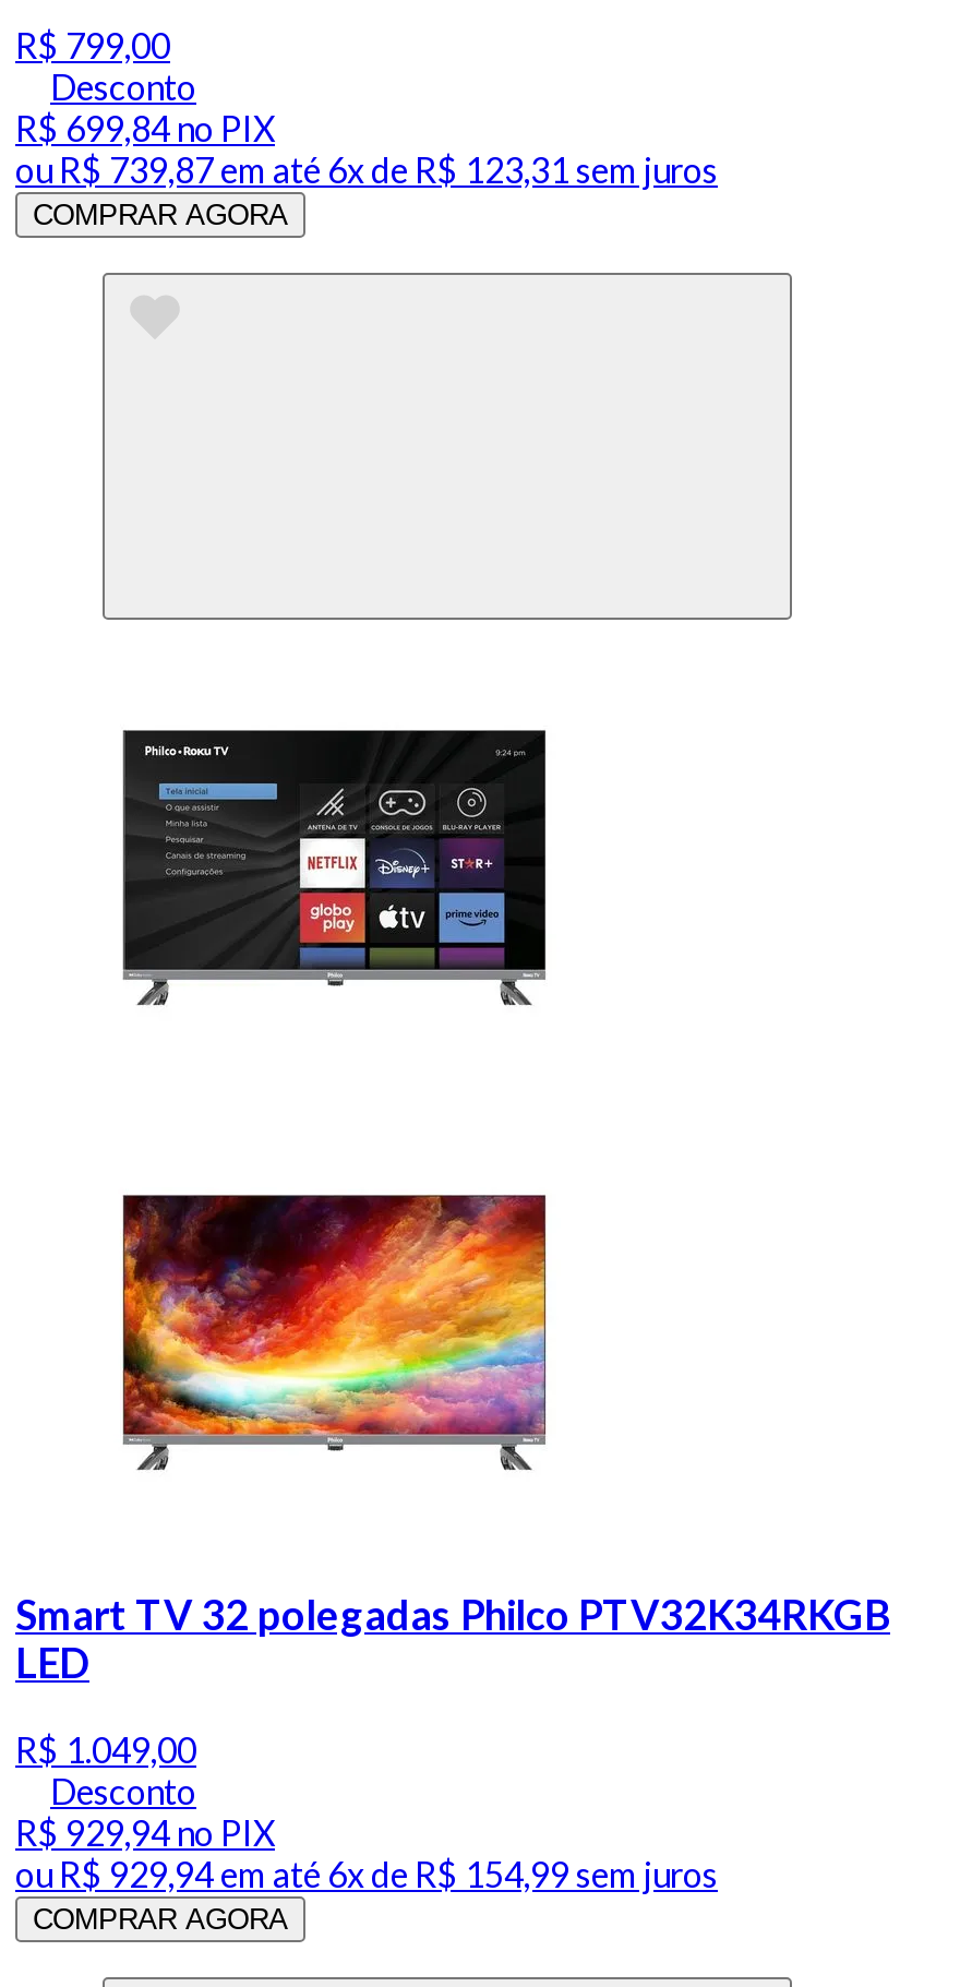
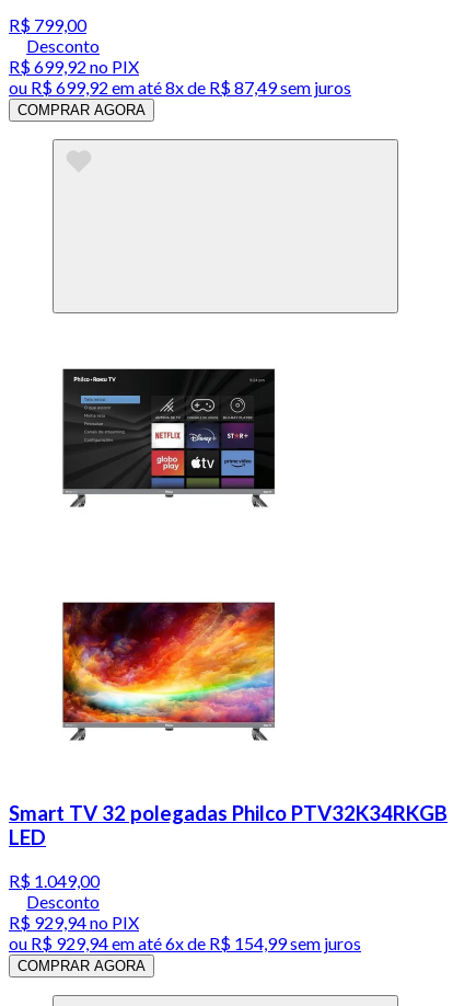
- R$ 699,84 no PIX
+ R$ 699,92 no PIX

- ou R$ 739,87 em até 6x de R$ 123,31 sem juros
+ ou R$ 699,92 em até 8x de R$ 87,49 sem juros
